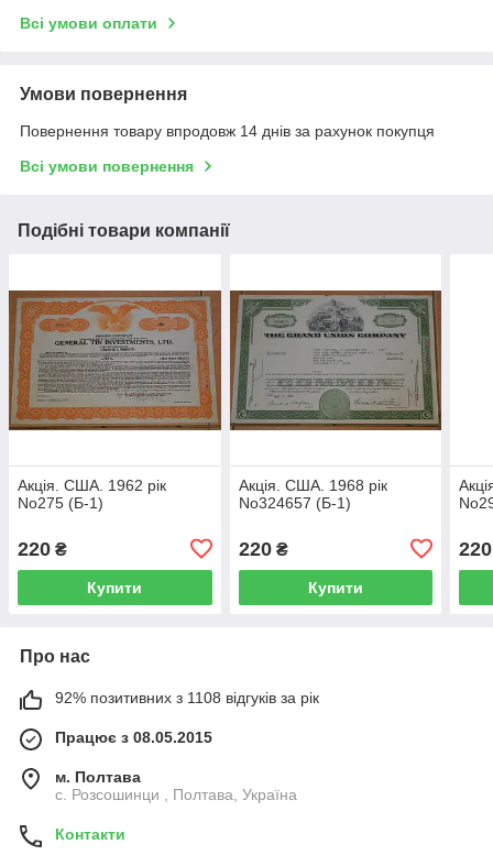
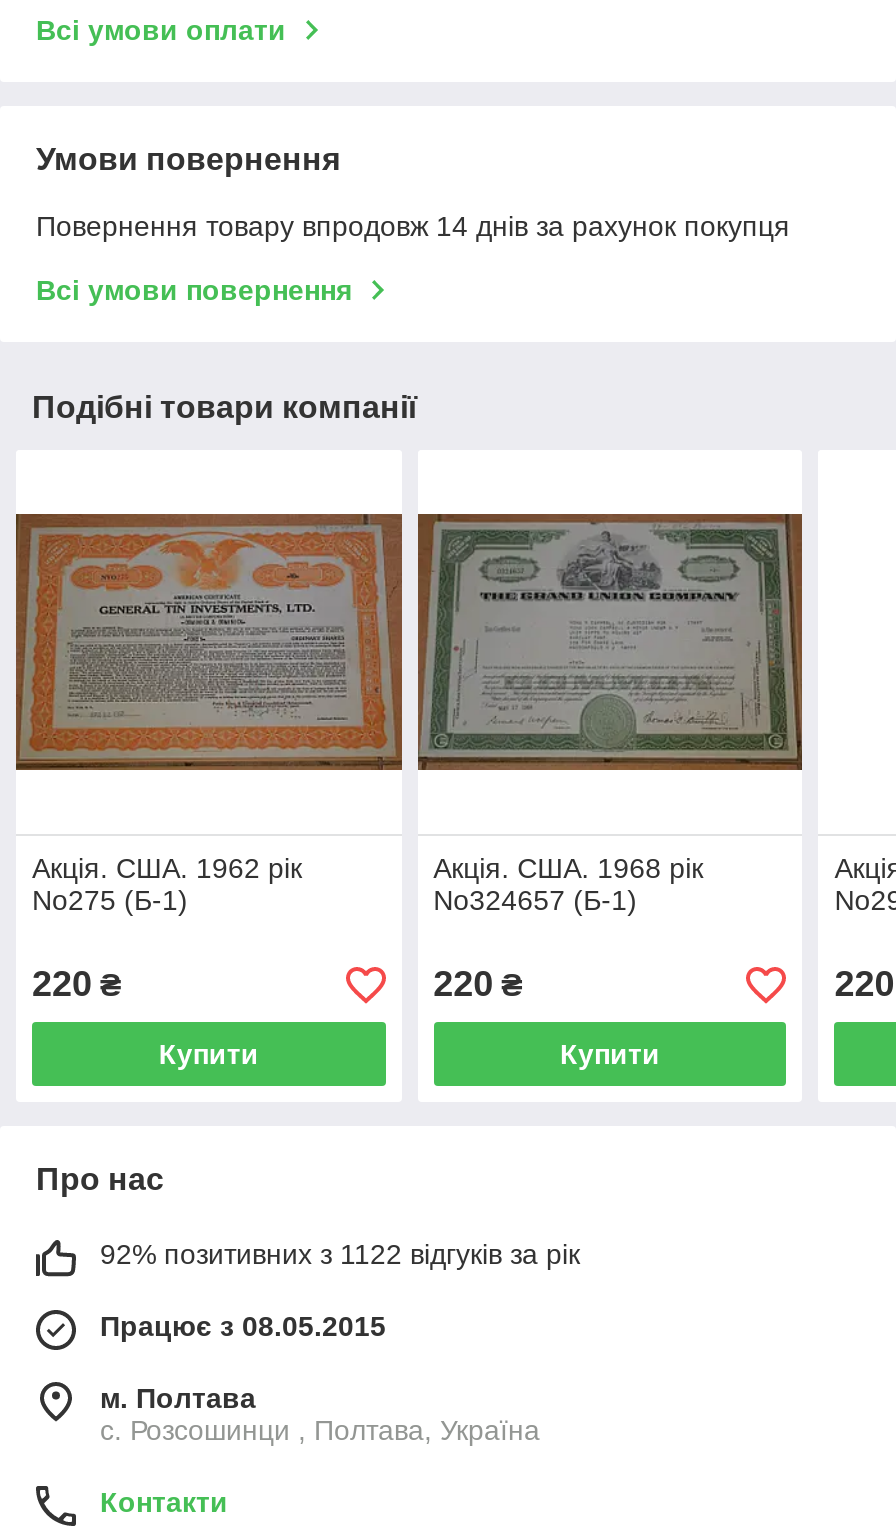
- 92% позитивних з 1108 відгуків за рік
+ 92% позитивних з 1122 відгуків за рік
